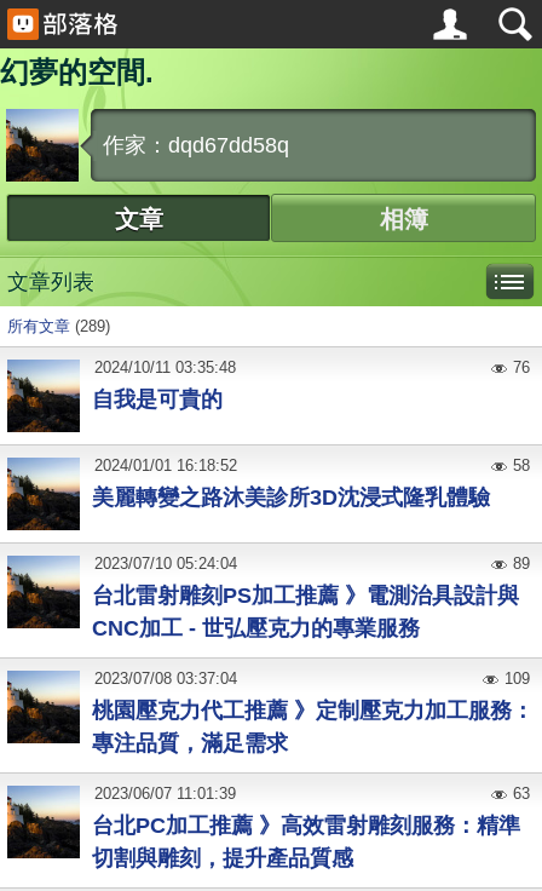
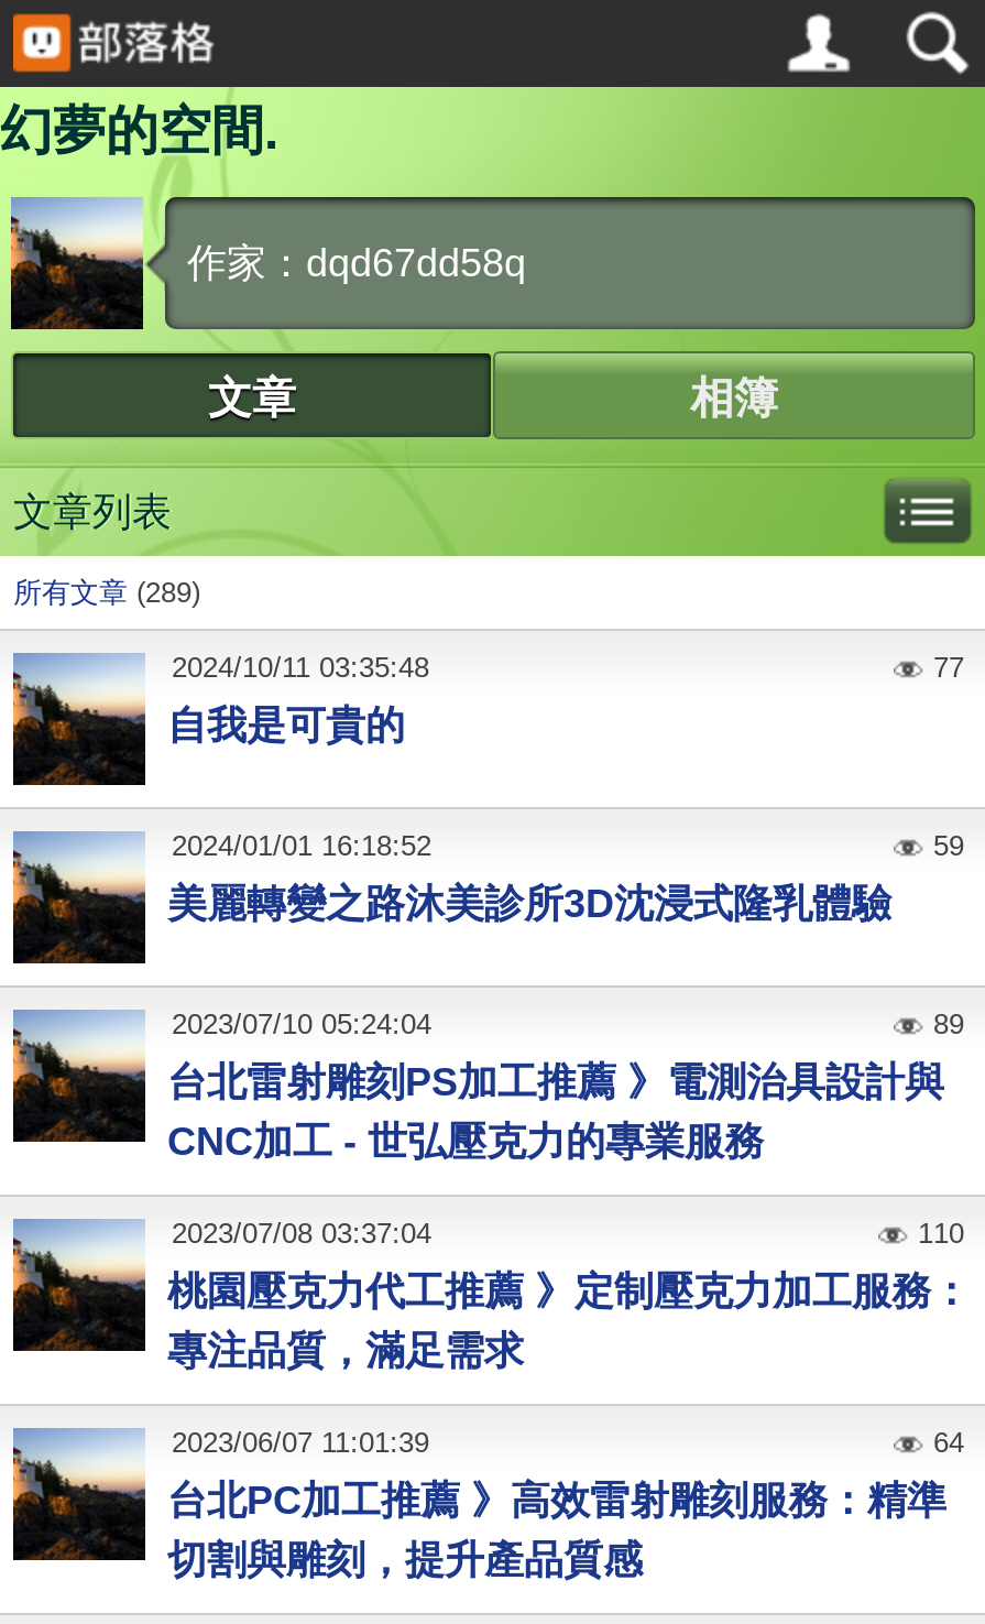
- 76
+ 77

- 58
+ 59

- 109
+ 110

- 63
+ 64
